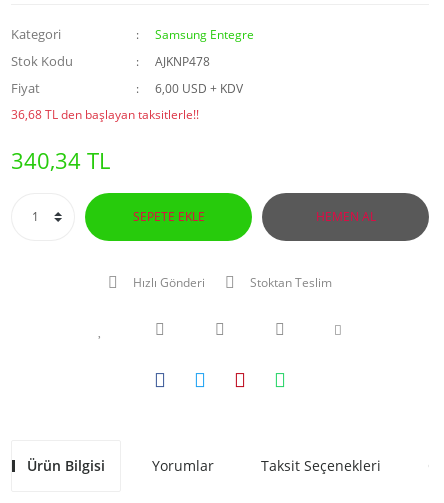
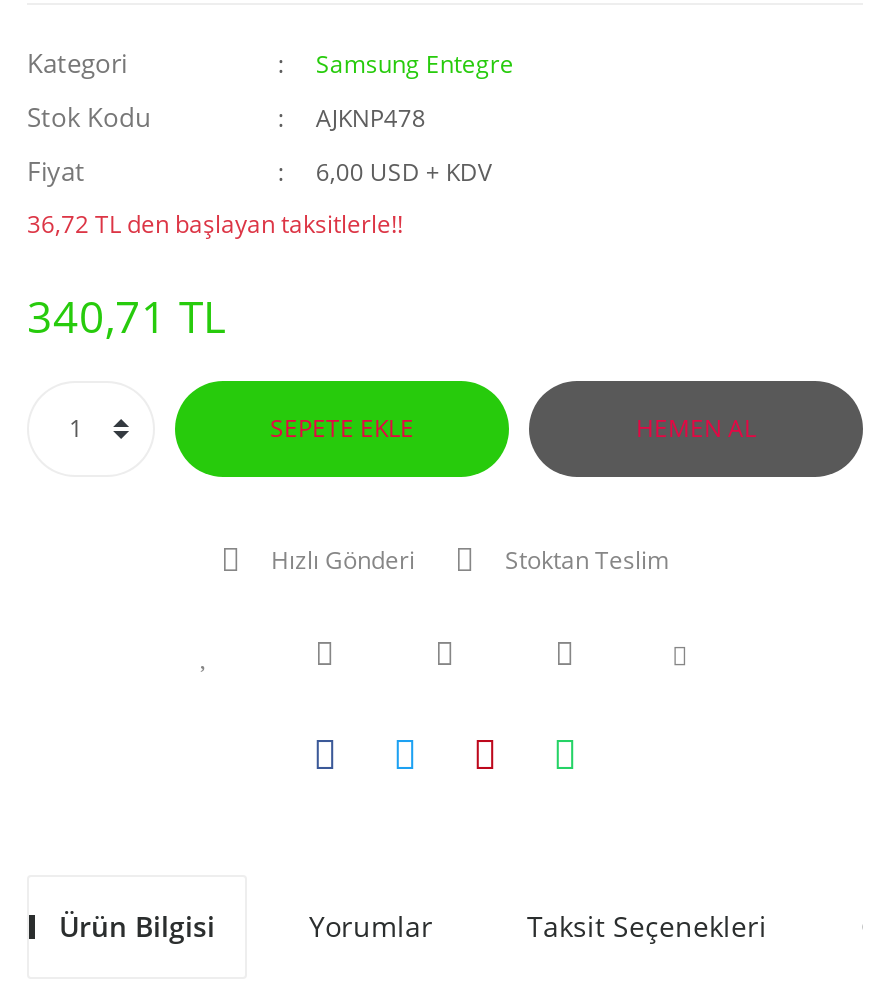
- 36,68 TL den başlayan taksitlerle!!
+ 36,72 TL den başlayan taksitlerle!!

- 340,34 TL
+ 340,71 TL
